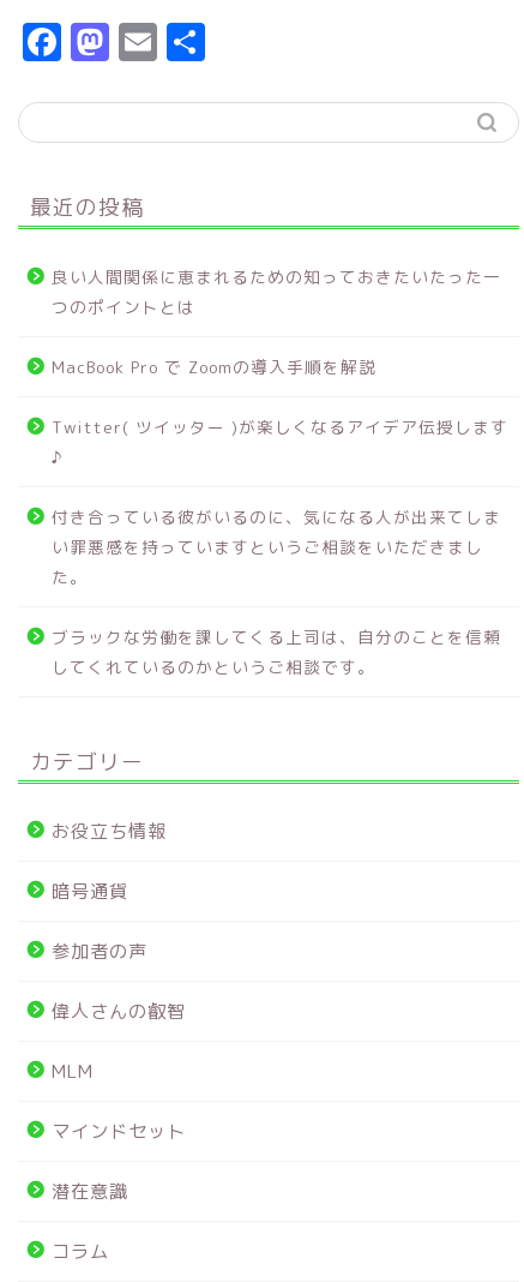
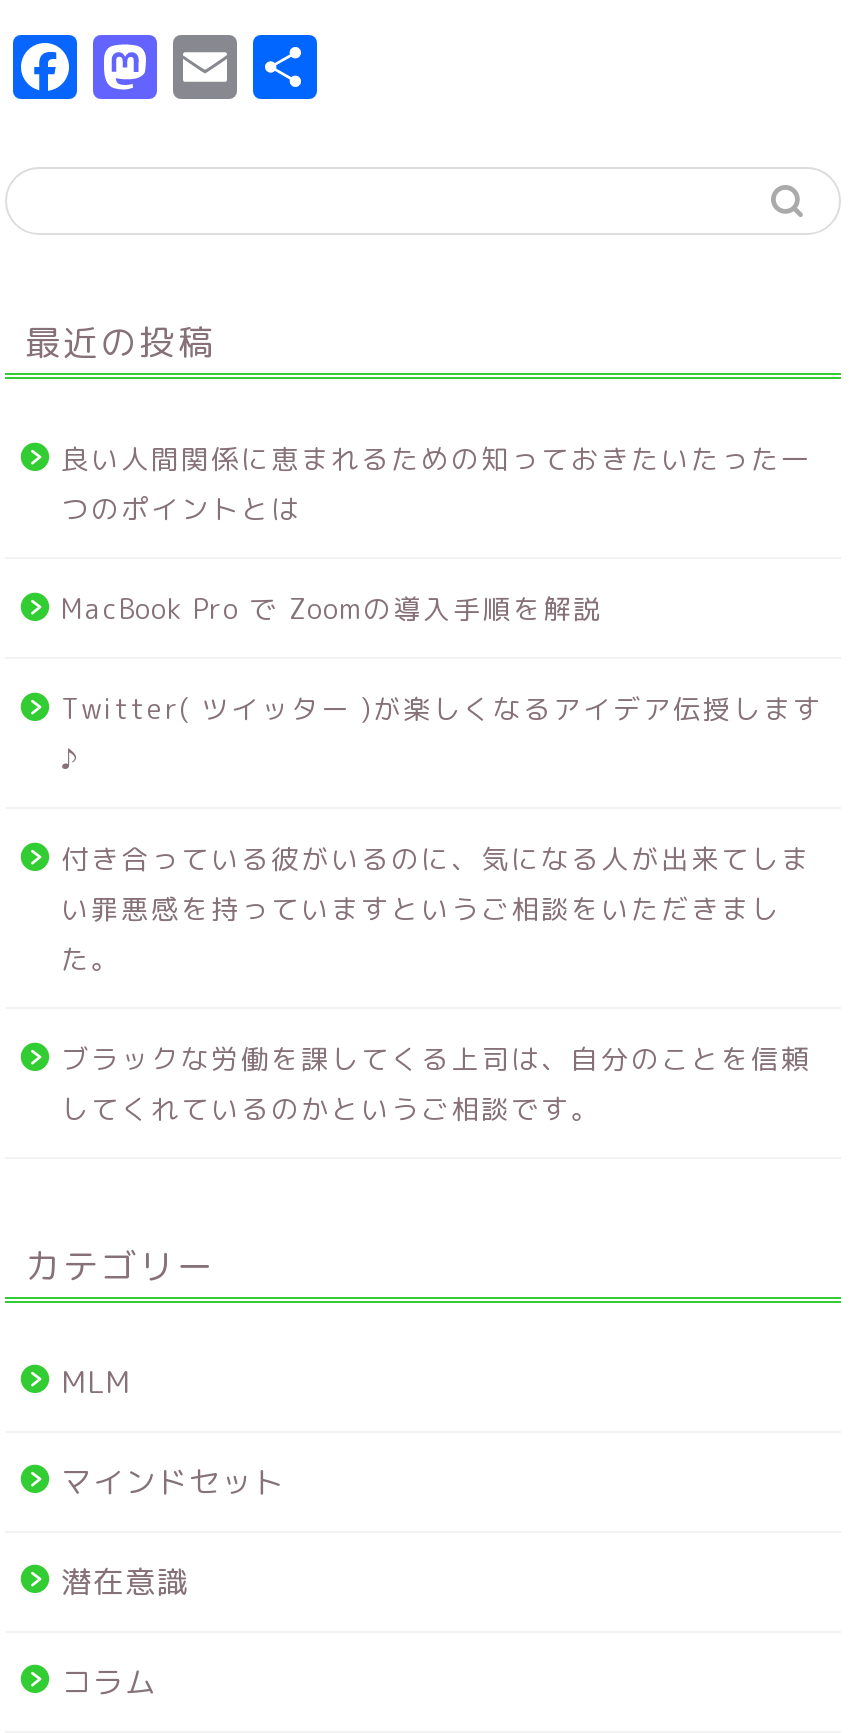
- お役立ち情報
- 暗号通貨
- 参加者の声
- 偉人さんの叡智
